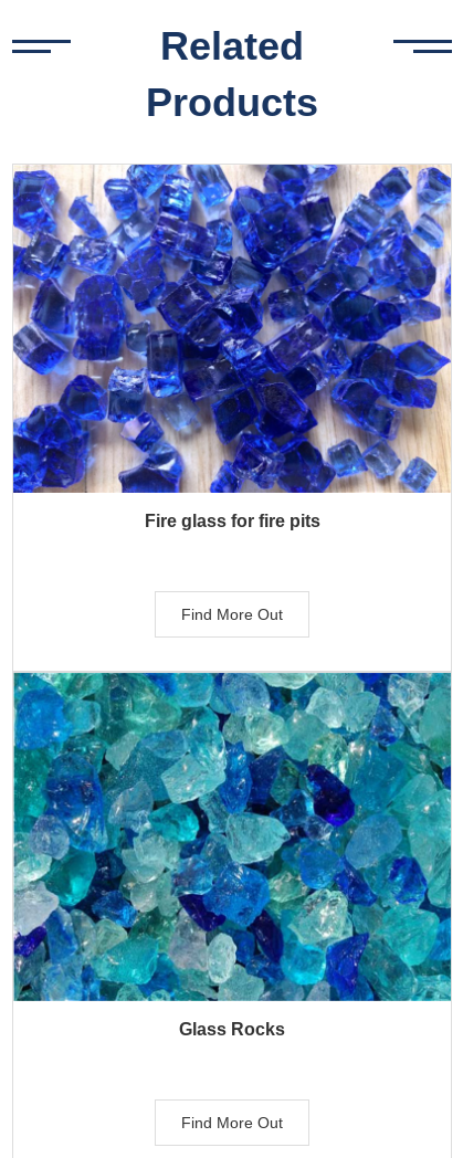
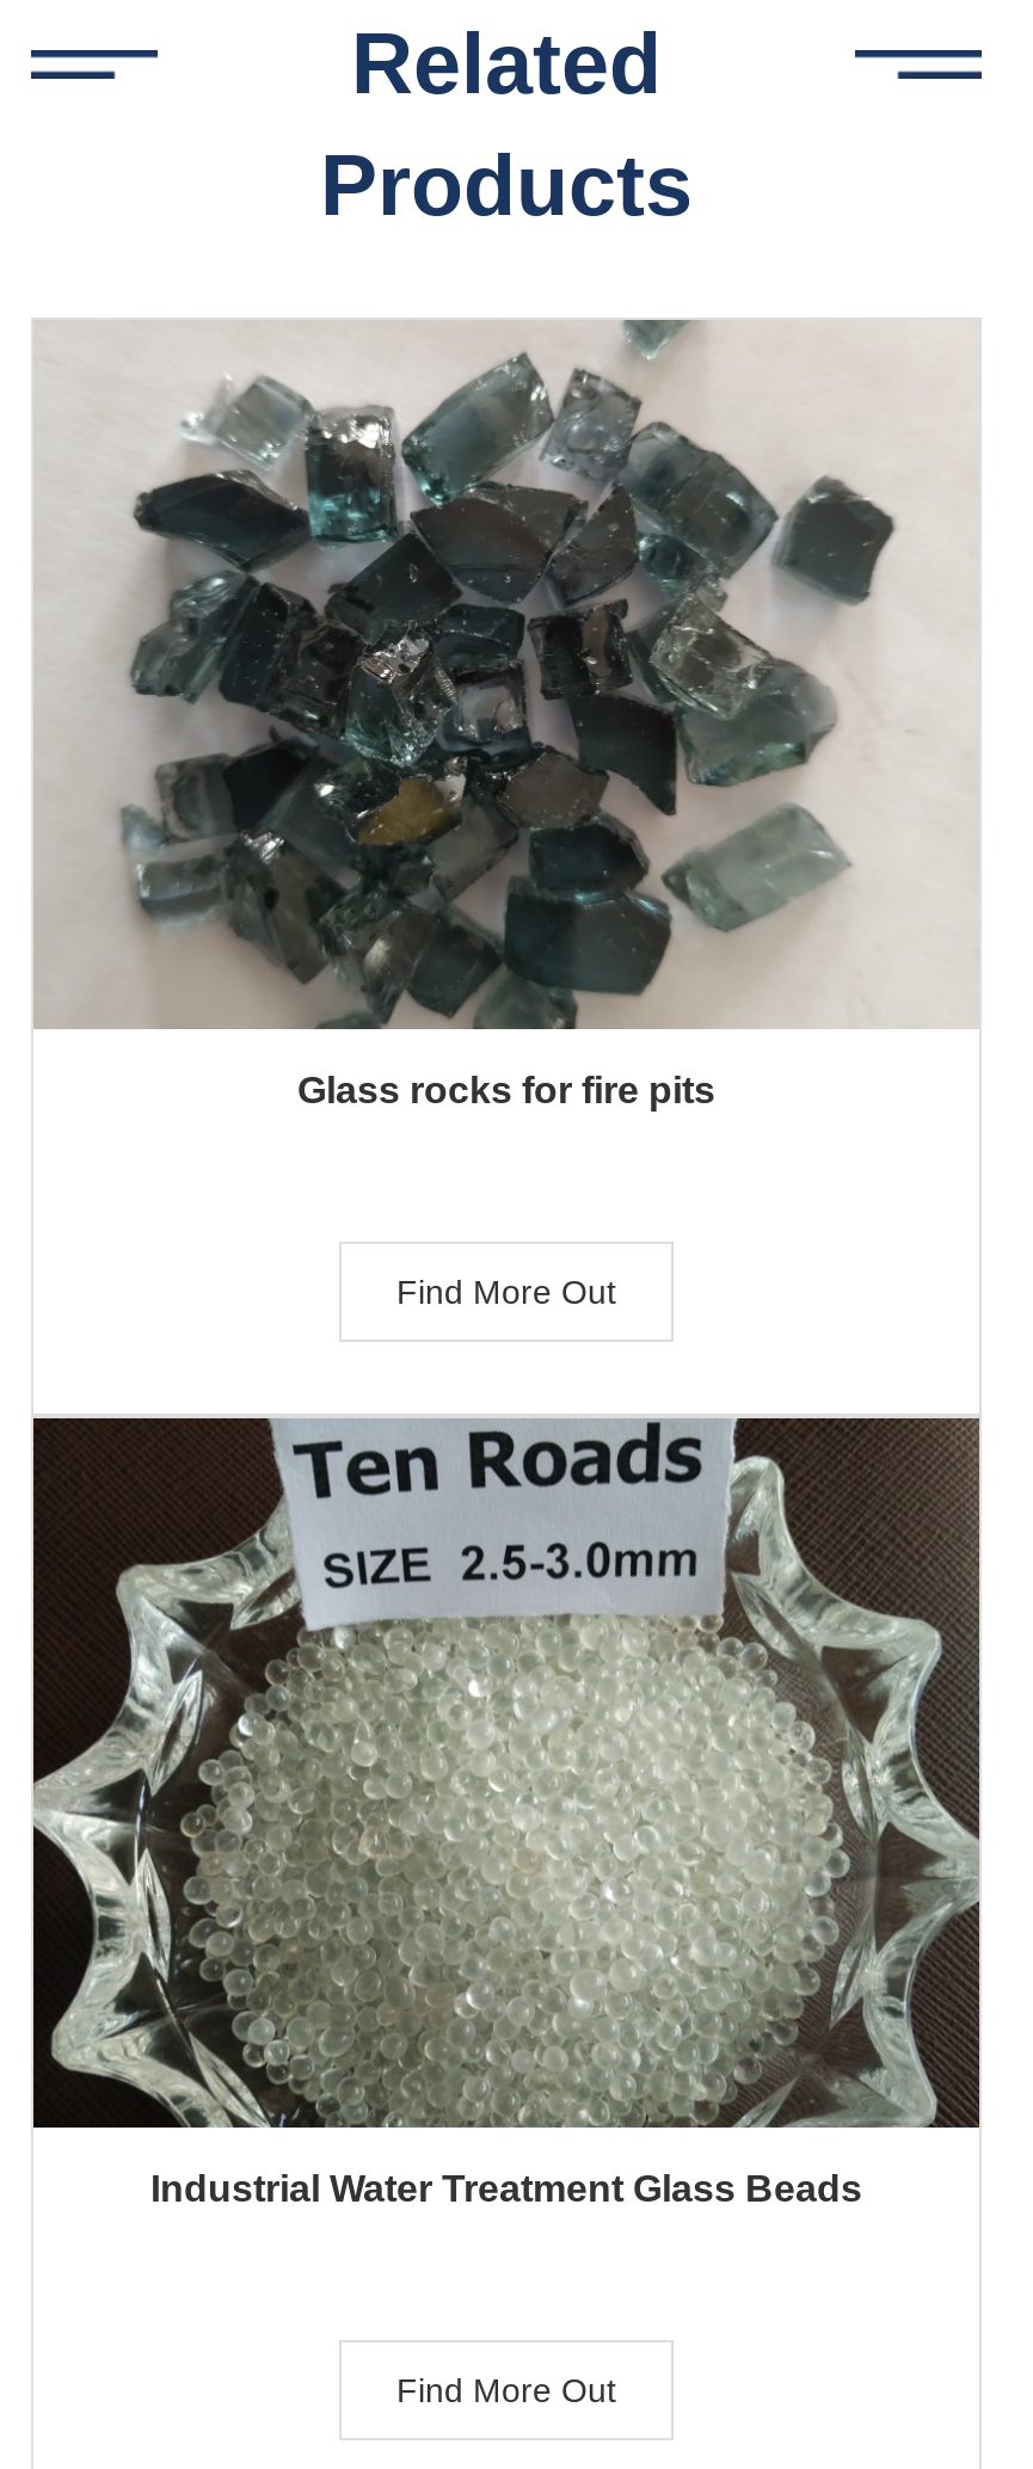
- [image]
- Fire glass for fire pits
+ [image]
+ Glass rocks for fire pits

- [image]
- Glass Rocks
+ [image]
+ Industrial Water Treatment Glass Beads
